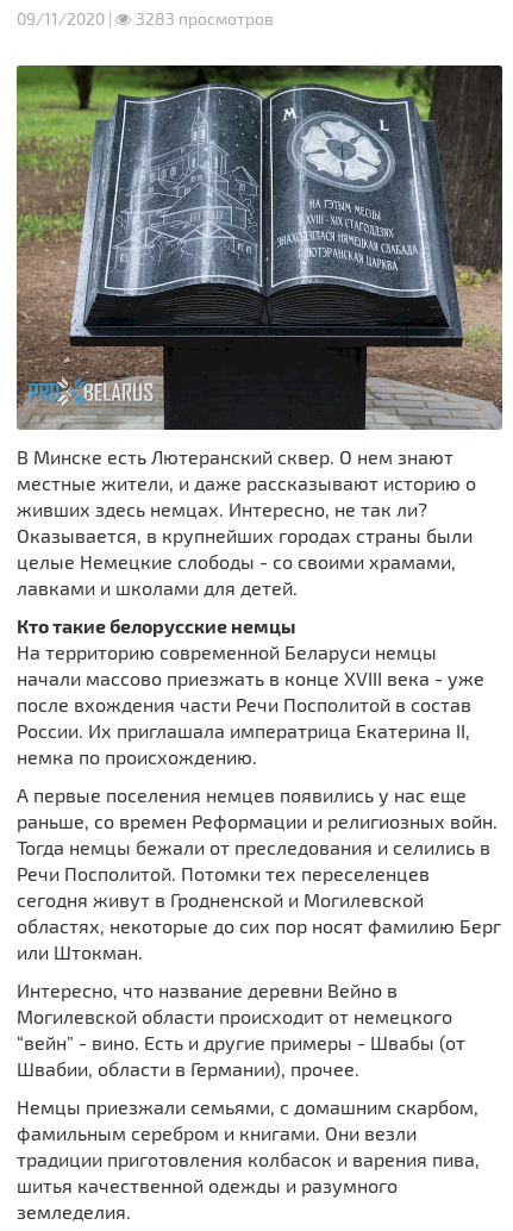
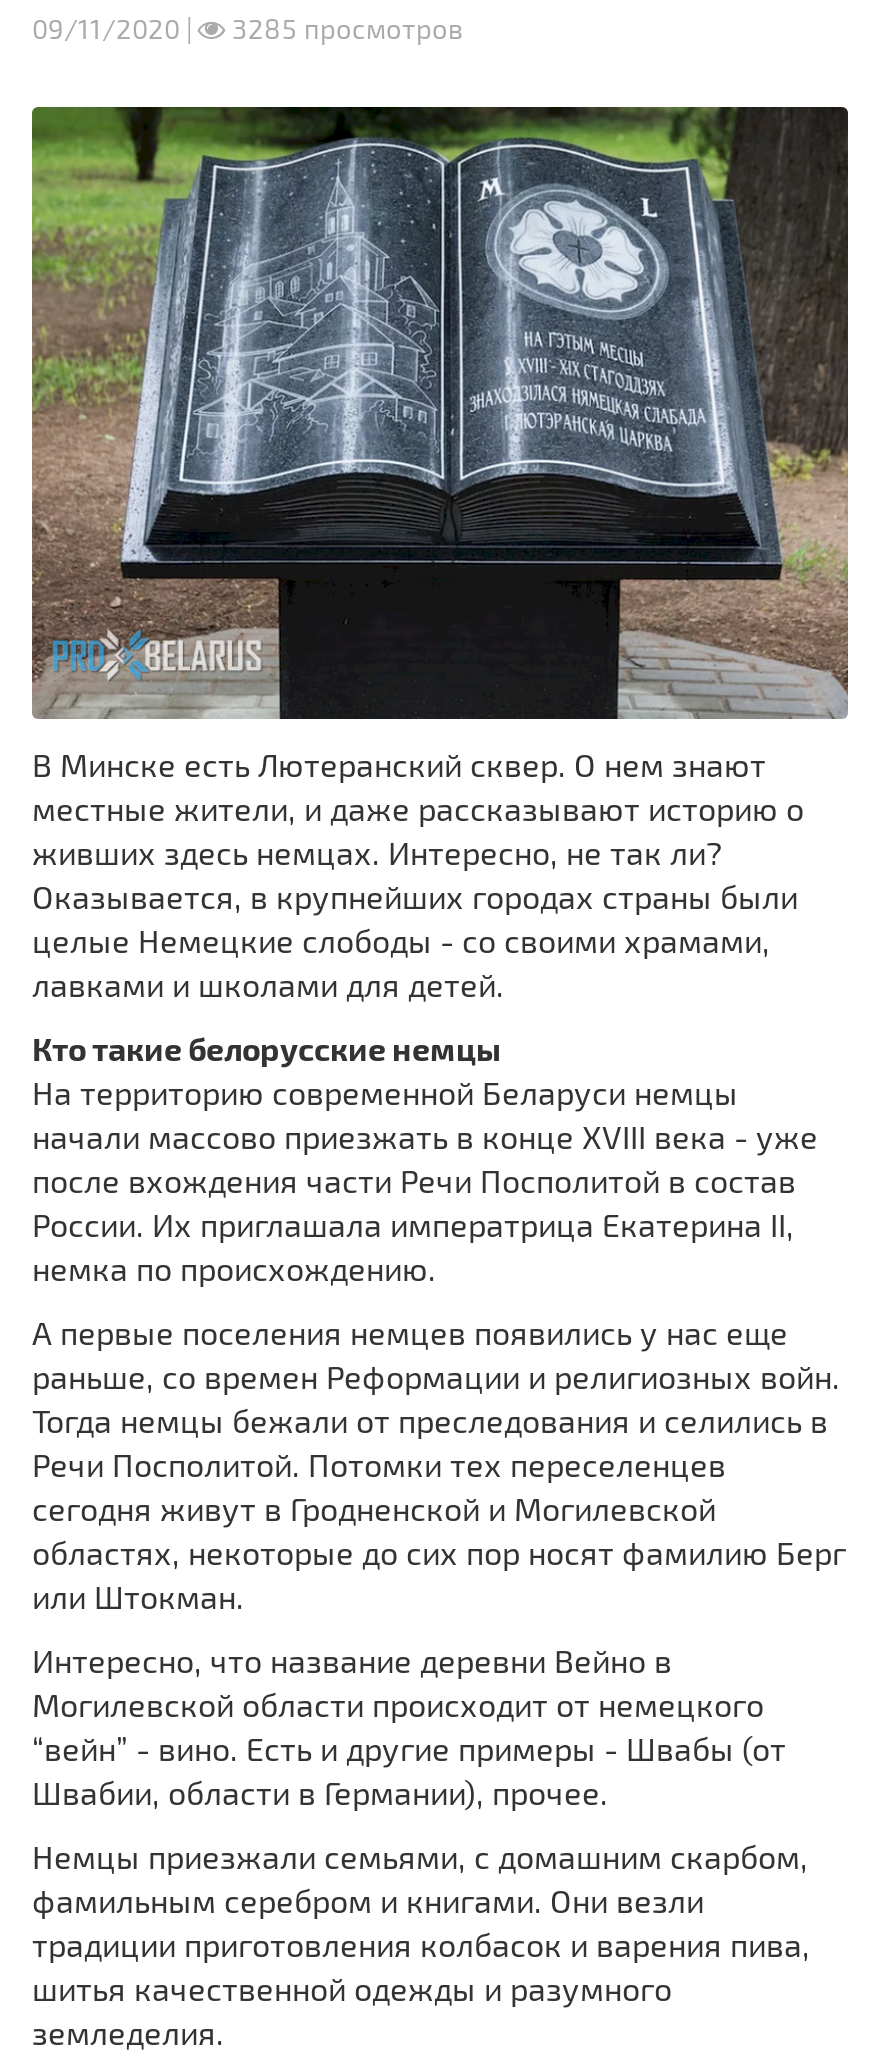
- 3283 просмотров
+ 3285 просмотров
